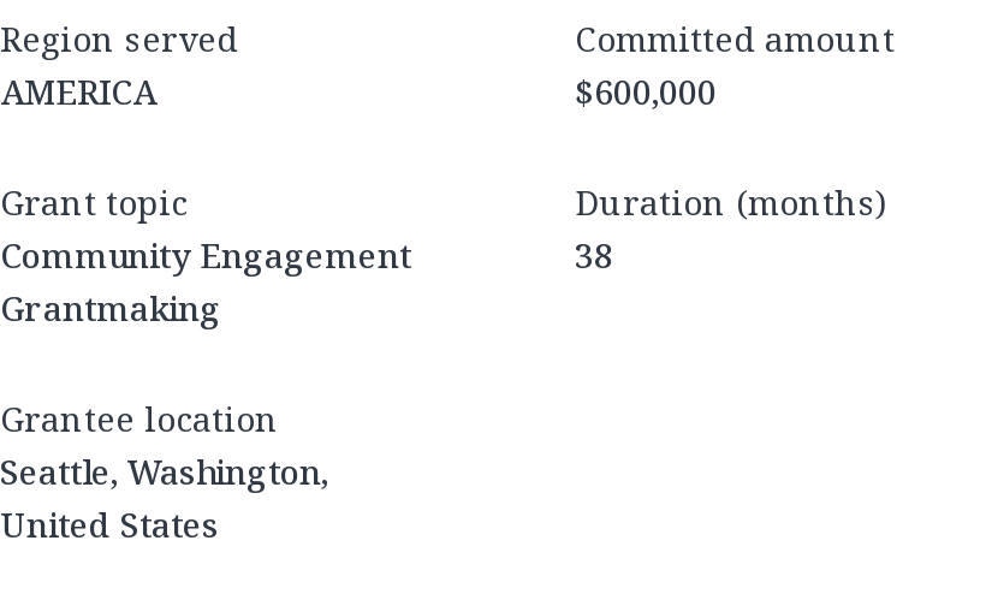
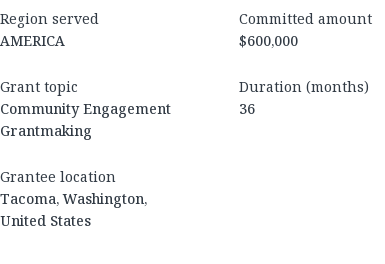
- 38
+ 36

- Seattle, Washington,
+ Tacoma, Washington,
